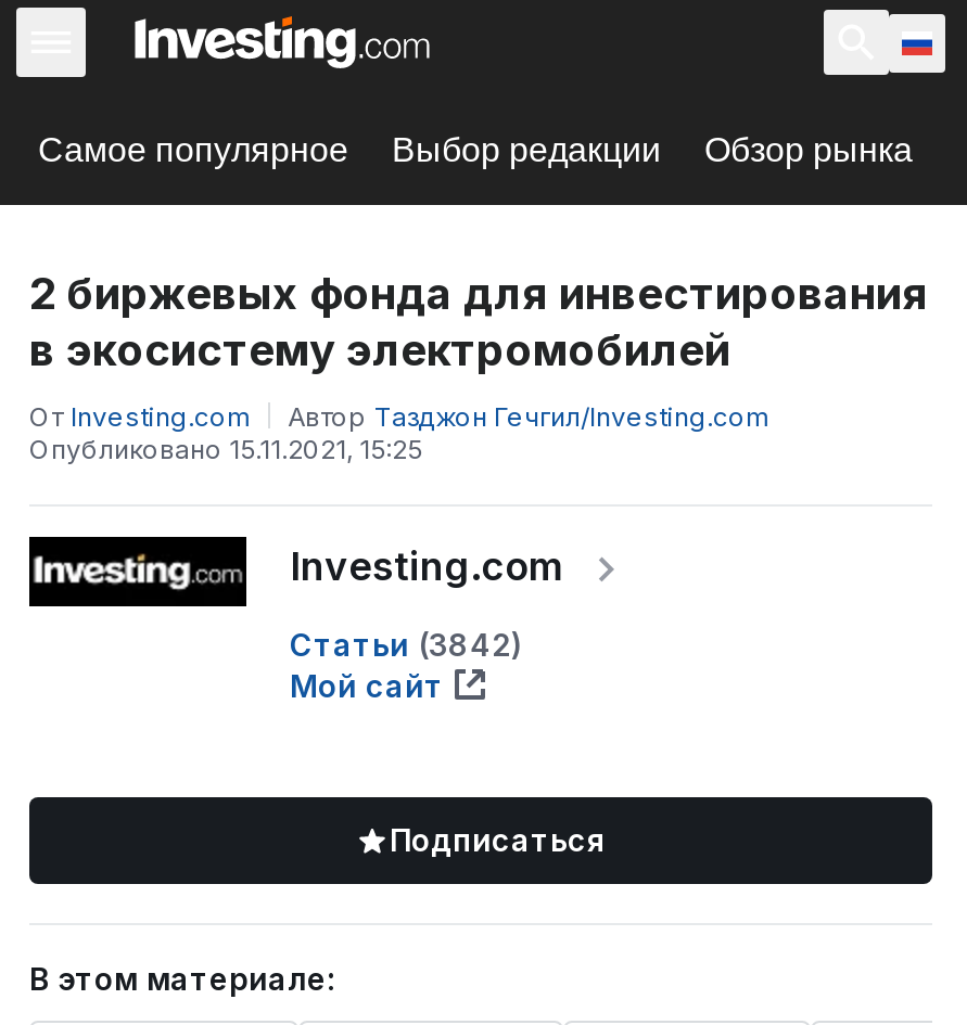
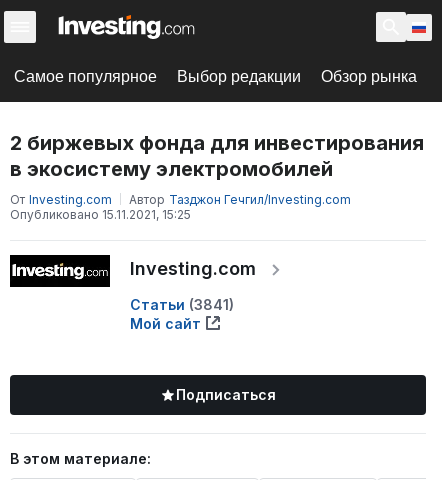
- Статьи (3842)
+ Статьи (3841)
